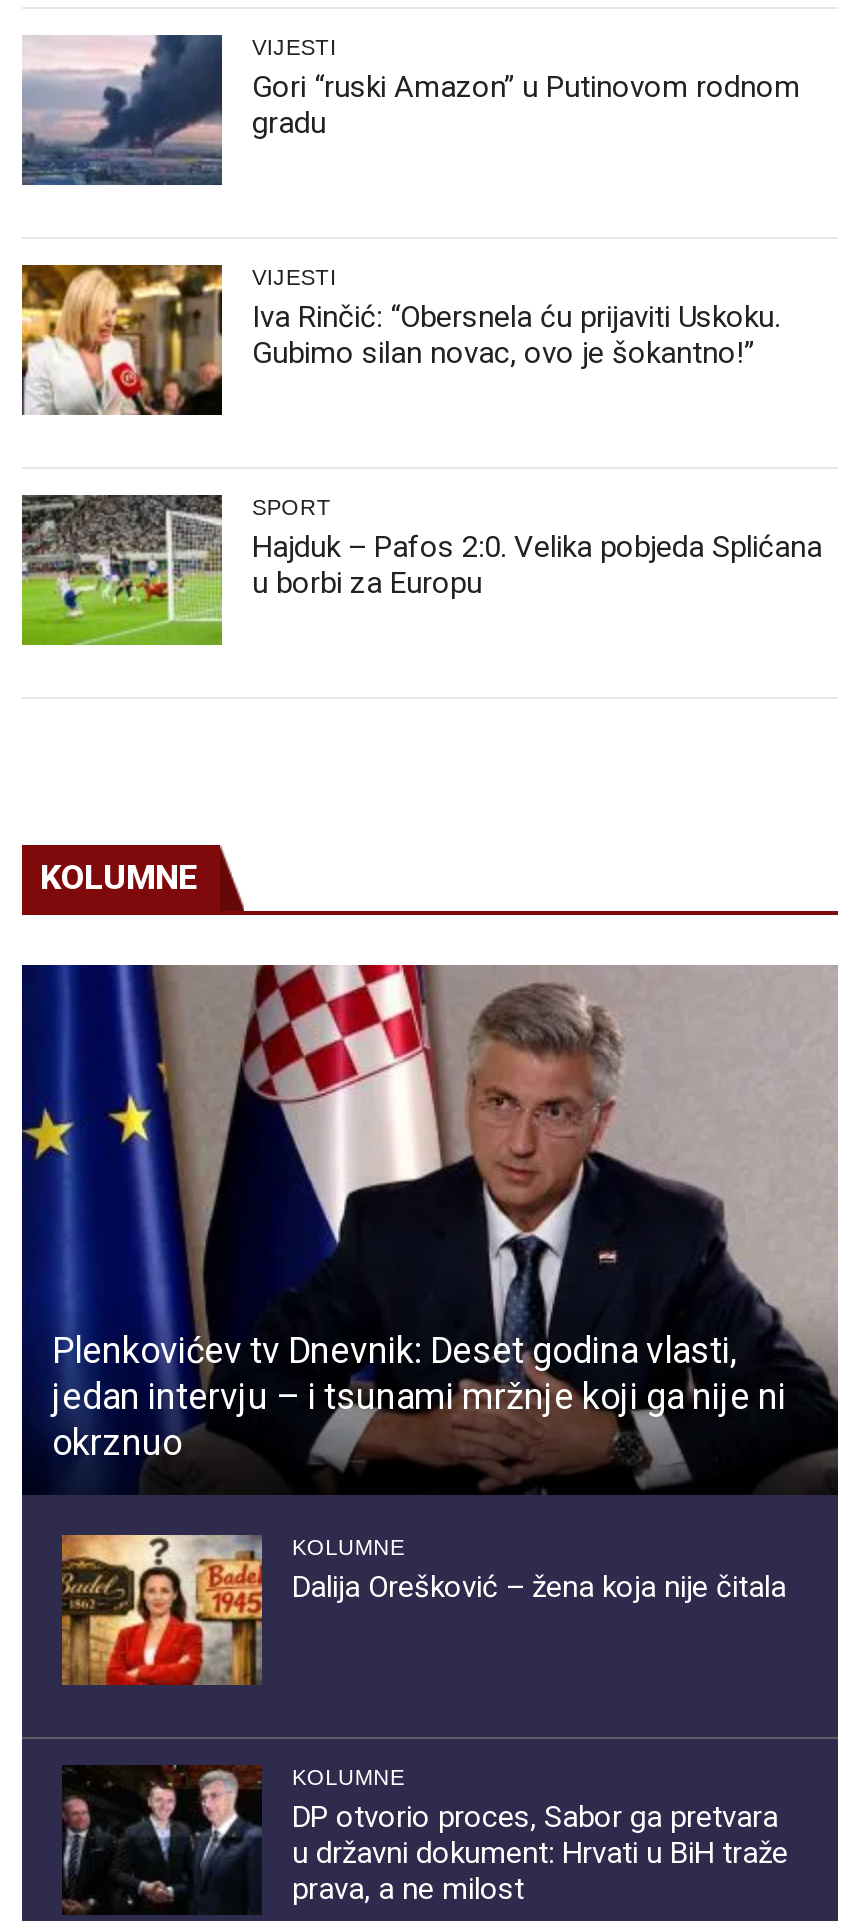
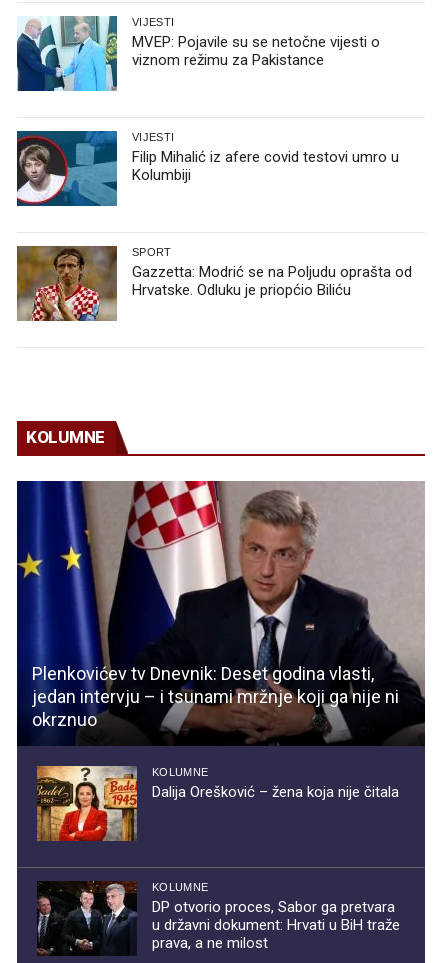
- [image]
- Gori “ruski Amazon” u Putinovom rodnom
- gradu
+ [image]
+ MVEP: Pojavile su se netočne vijesti o
+ viznom režimu za Pakistance

- [image]
- Iva Rinčić: “Obersnela ću prijaviti Uskoku.
- Gubimo silan novac, ovo je šokantno!”
+ [image]
+ Filip Mihalić iz afere covid testovi umro u
+ Kolumbiji

- [image]
- Hajduk – Pafos 2:0. Velika pobjeda Splićana
- u borbi za Europu
+ [image]
+ Gazzetta: Modrić se na Poljudu oprašta od
+ Hrvatske. Odluku je priopćio Biliću
